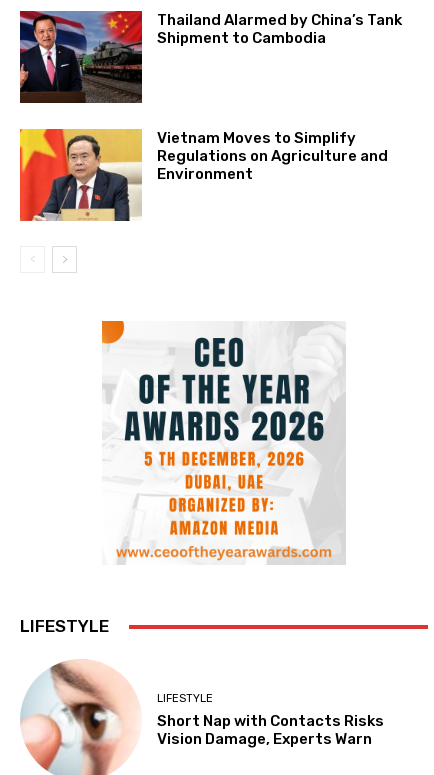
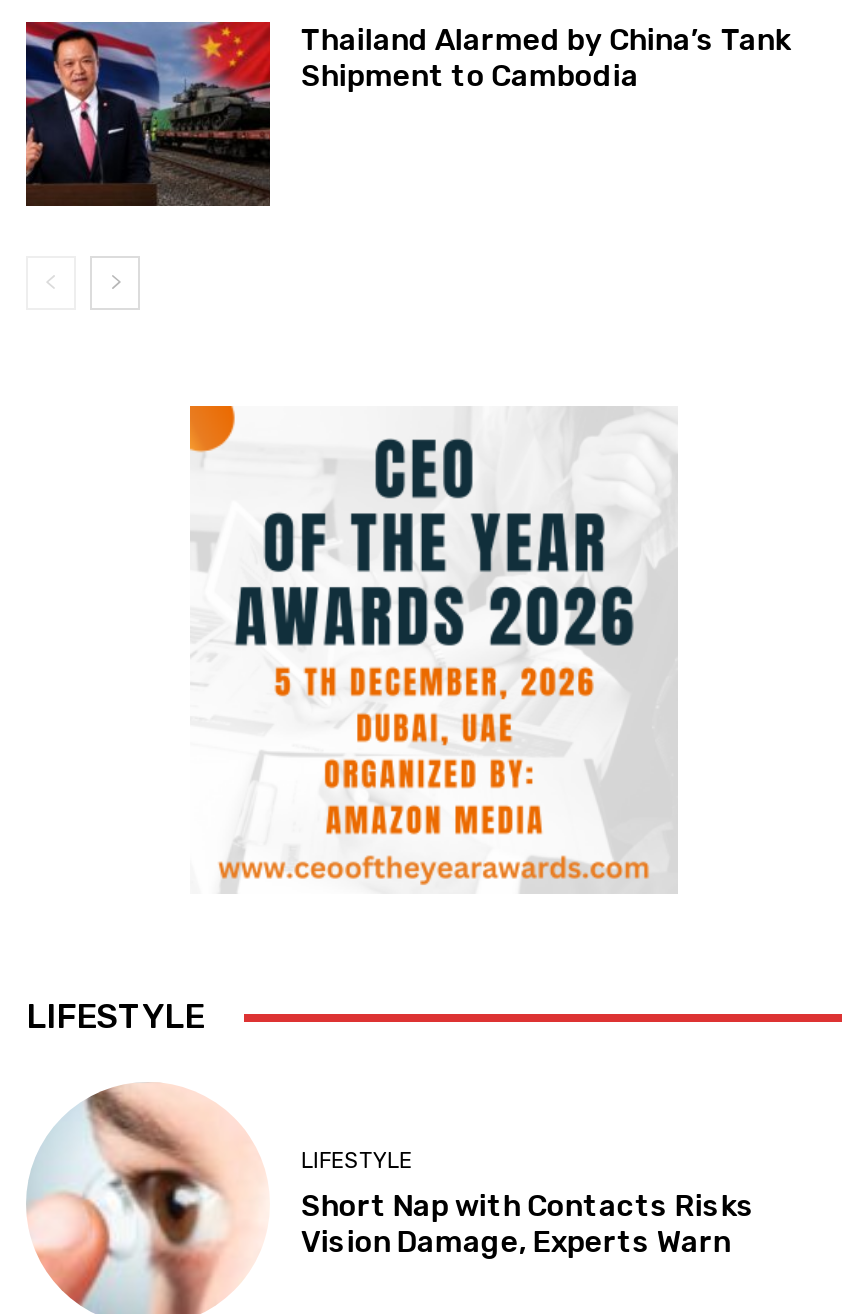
- [image]
- Vietnam Moves to Simplify
- Regulations on Agriculture and
- Environment
